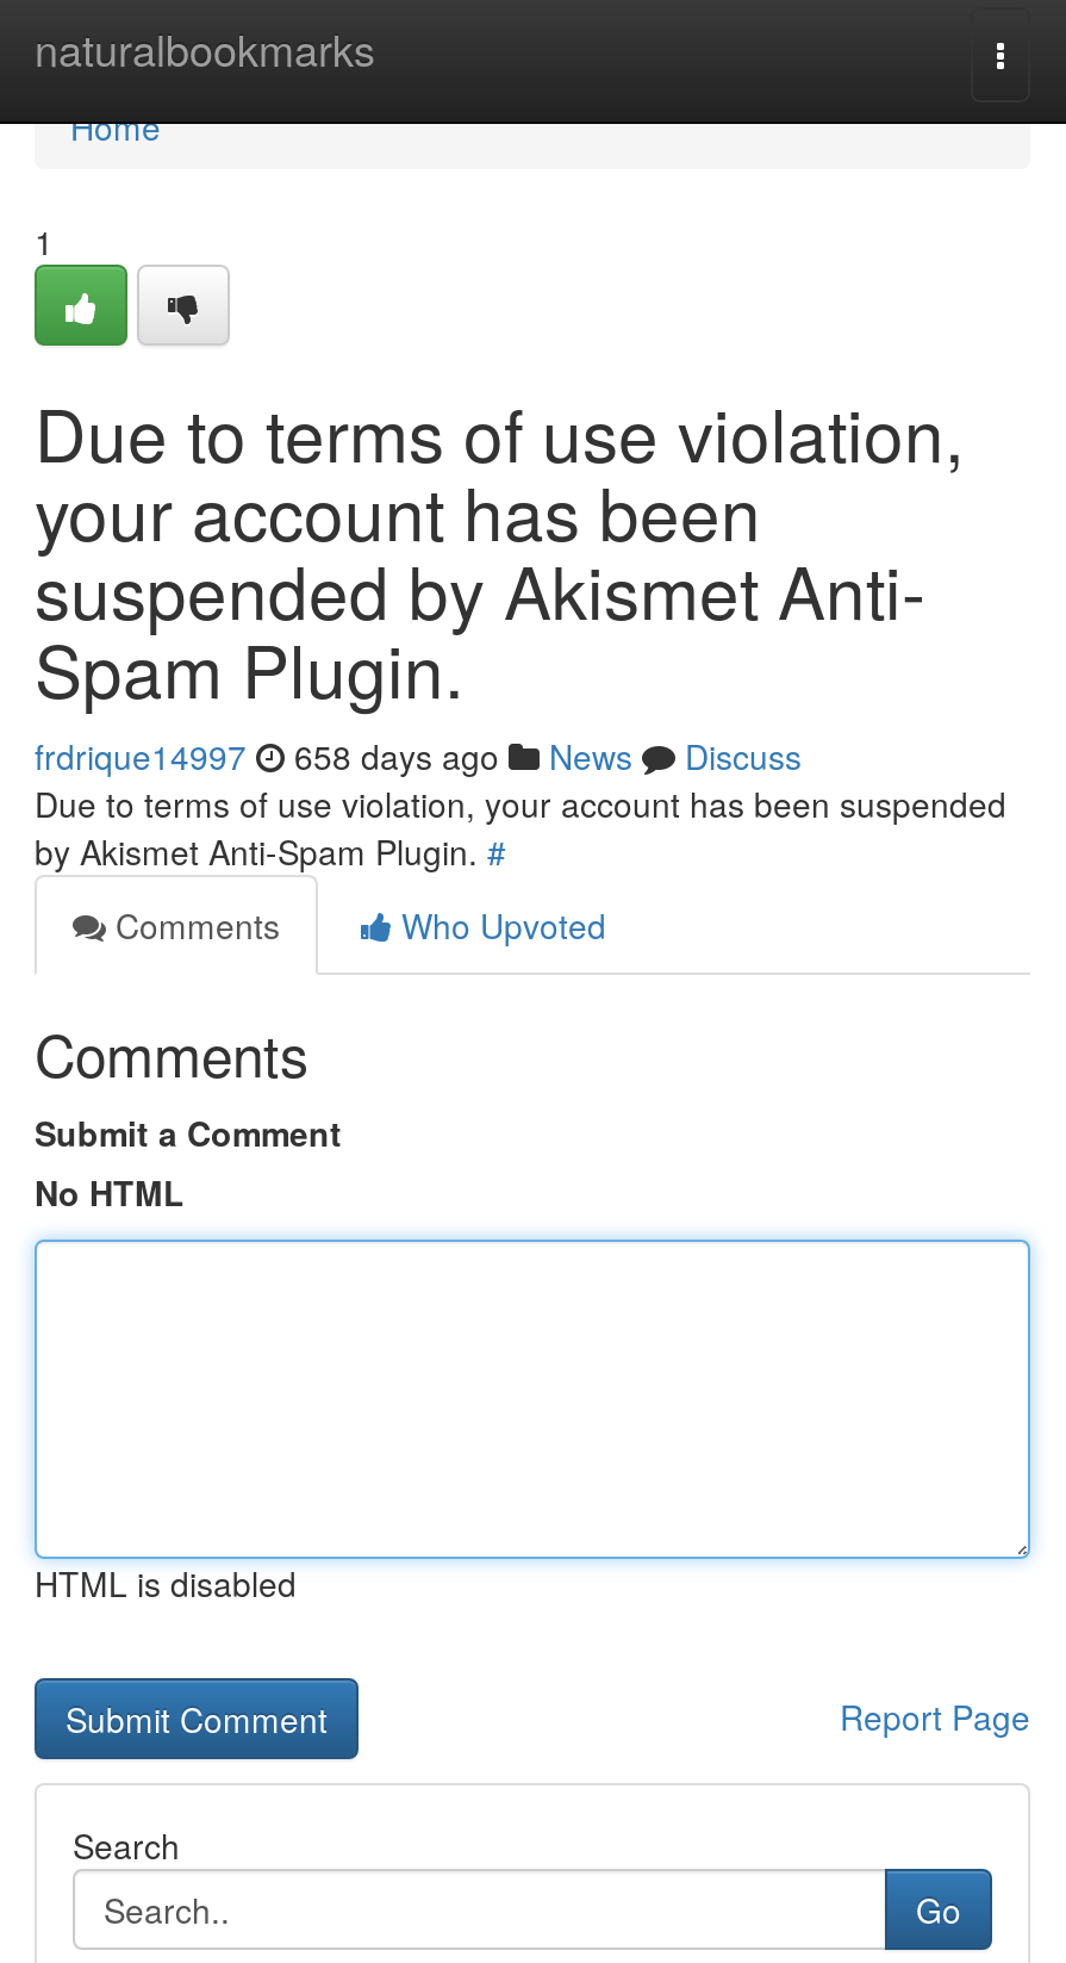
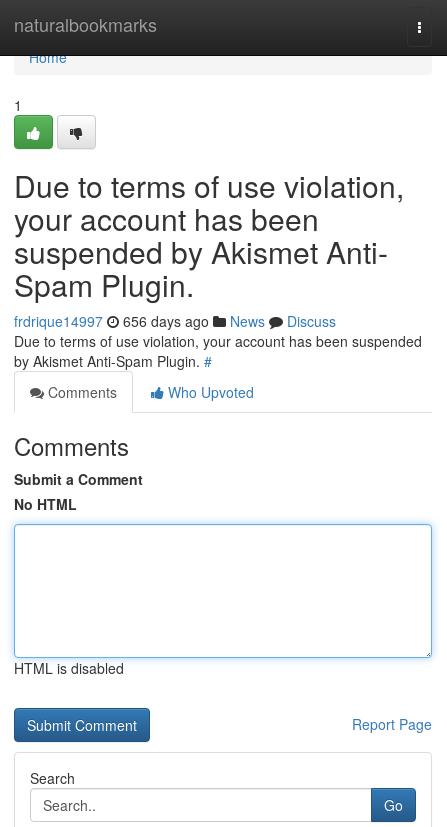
- frdrique14997 658 days ago News Discuss
+ frdrique14997 656 days ago News Discuss
